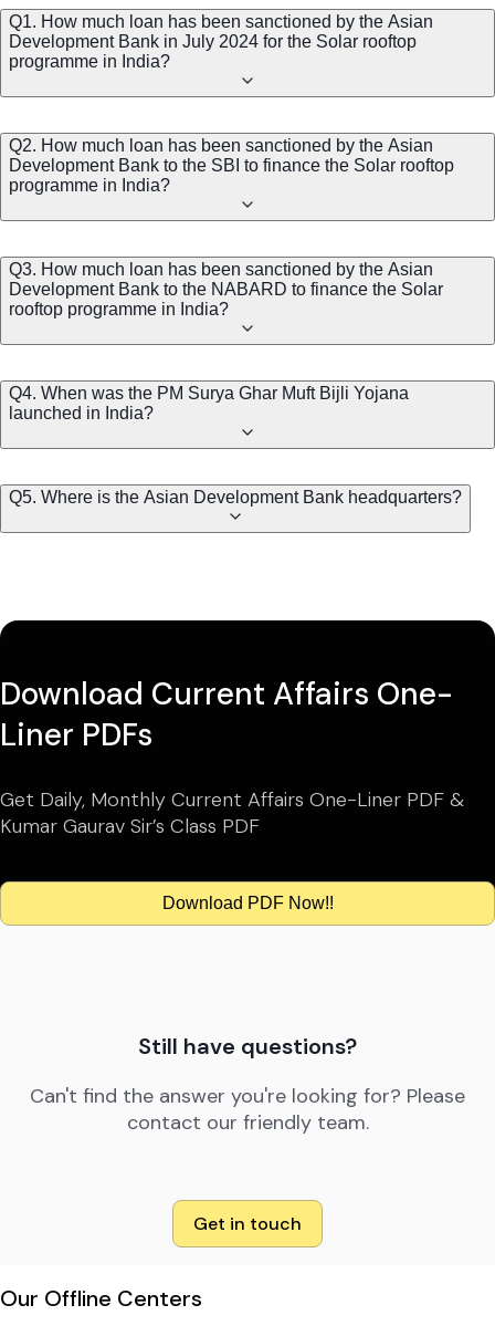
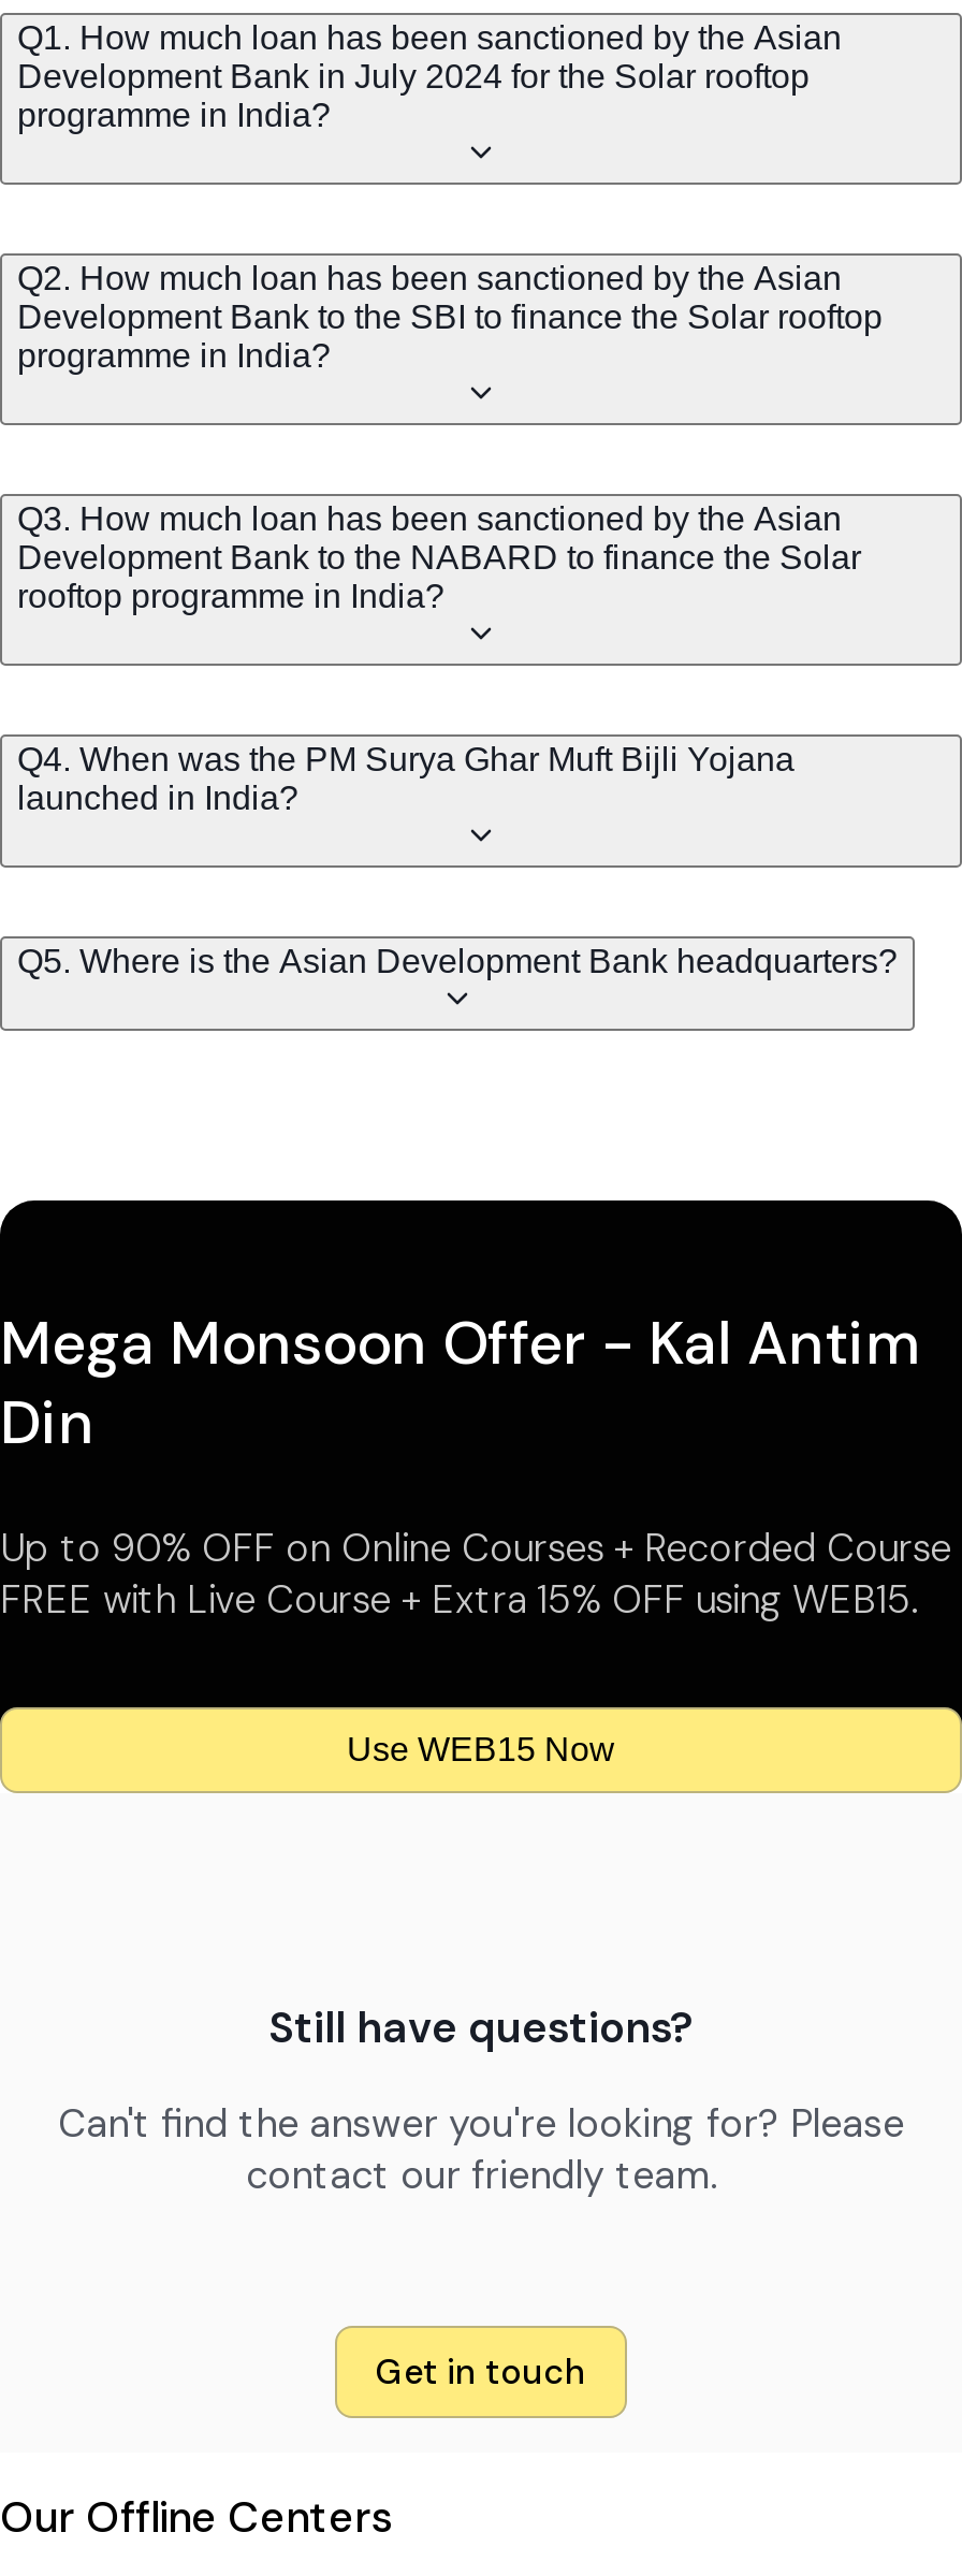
- Download Current Affairs One-
- Liner PDFs
+ Mega Monsoon Offer - Kal Antim
+ Din

- Get Daily, Monthly Current Affairs One-Liner PDF &
- Kumar Gaurav Sir’s Class PDF
+ Up to 90% OFF on Online Courses + Recorded Course
+ FREE with Live Course + Extra 15% OFF using WEB15.

- Download PDF Now!!
+ Use WEB15 Now
